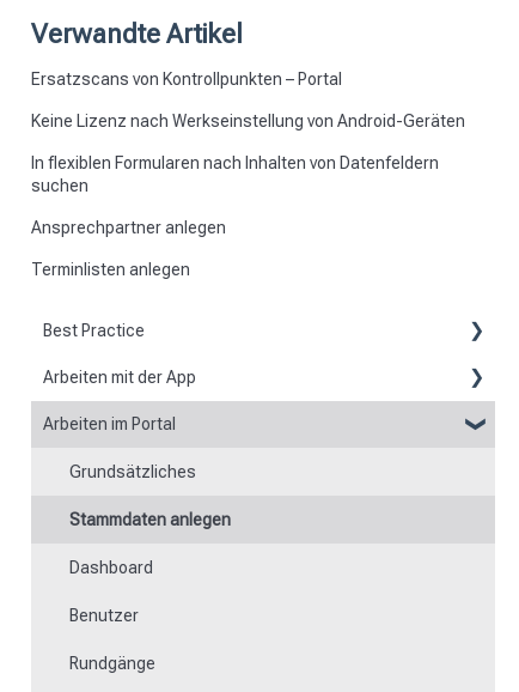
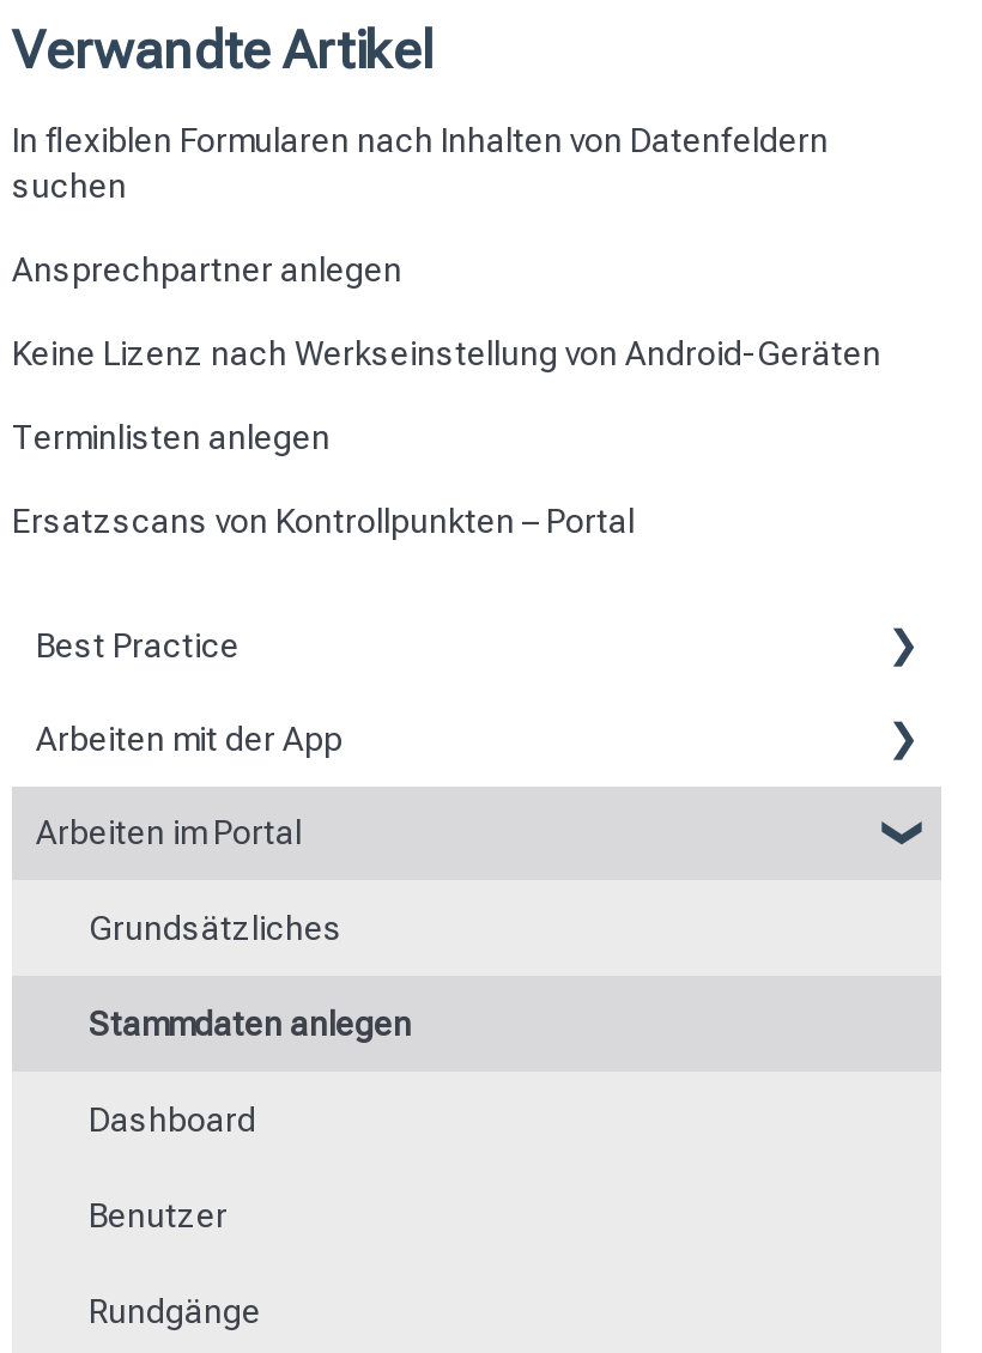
moved down: Ersatzscans von Kontrollpunkten – Portal

moved down: Keine Lizenz nach Werkseinstellung von Android-Geräten

moved up: In flexiblen Formularen nach Inhalten von Datenfeldern | suchen | Ansprechpartner anlegen

moved up: Terminlisten anlegen
